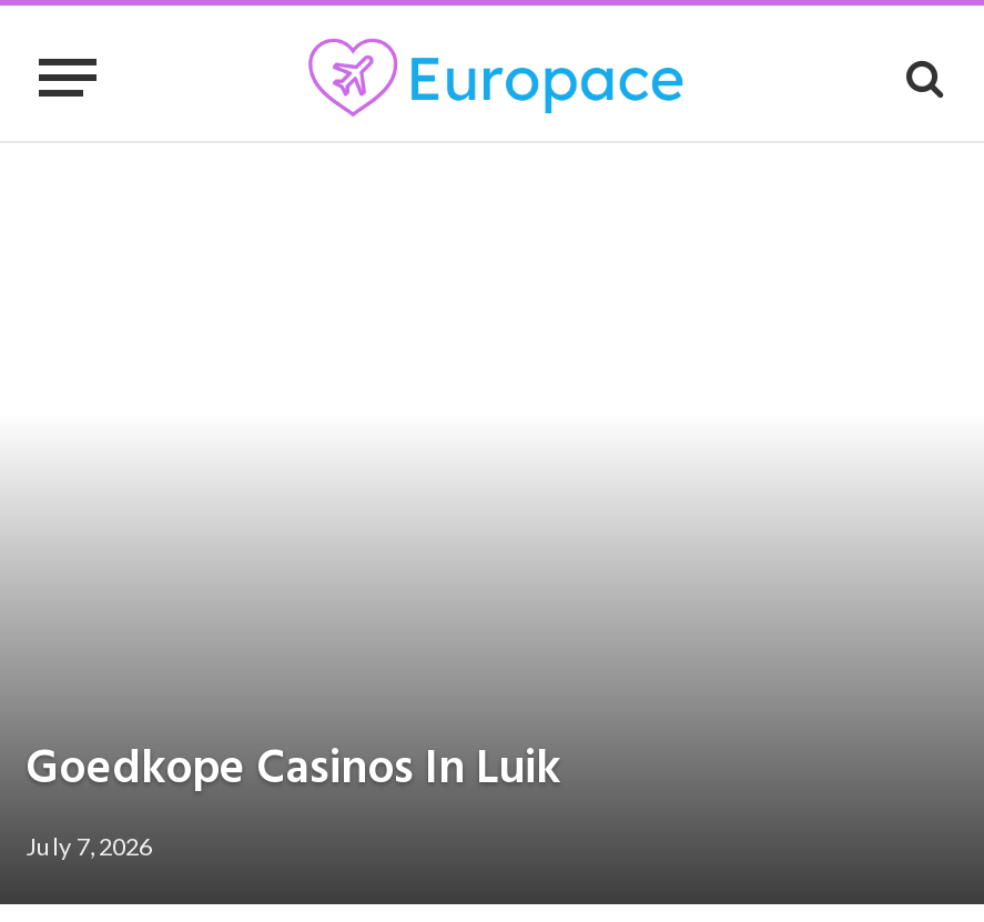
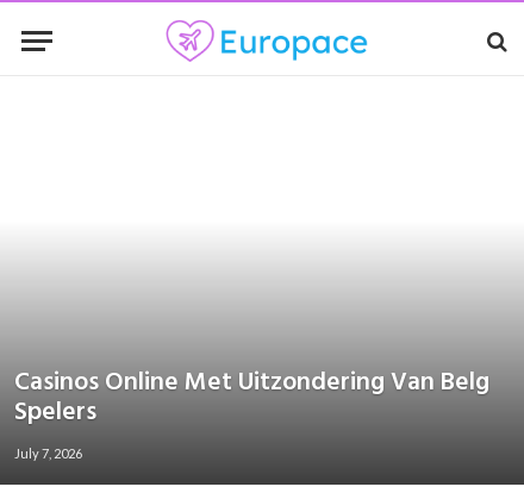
- Goedkope Casinos In Luik
+ Casinos Online Met Uitzondering Van Belg
+ Spelers
